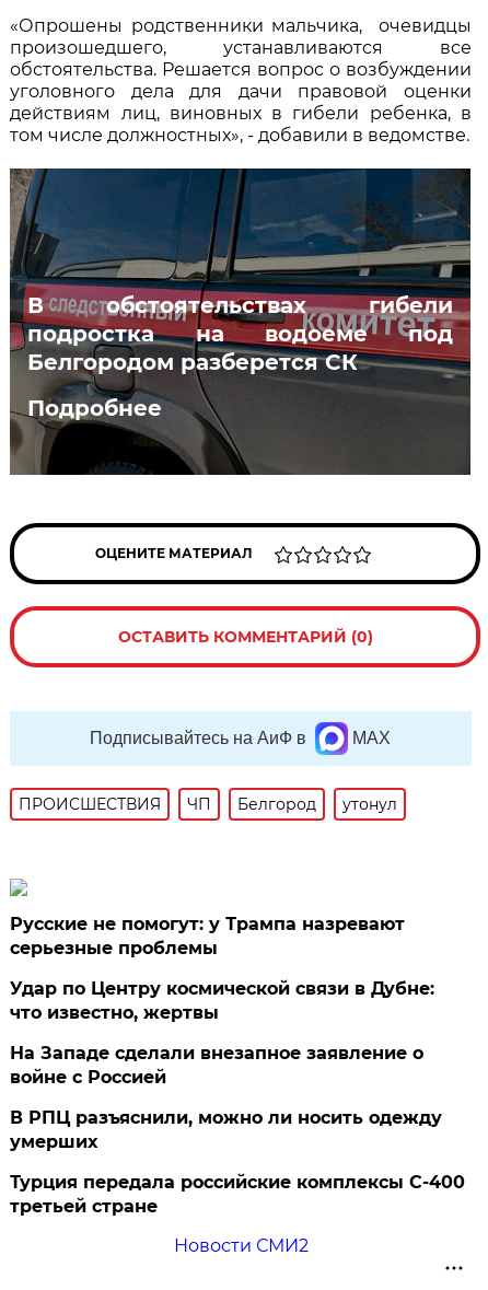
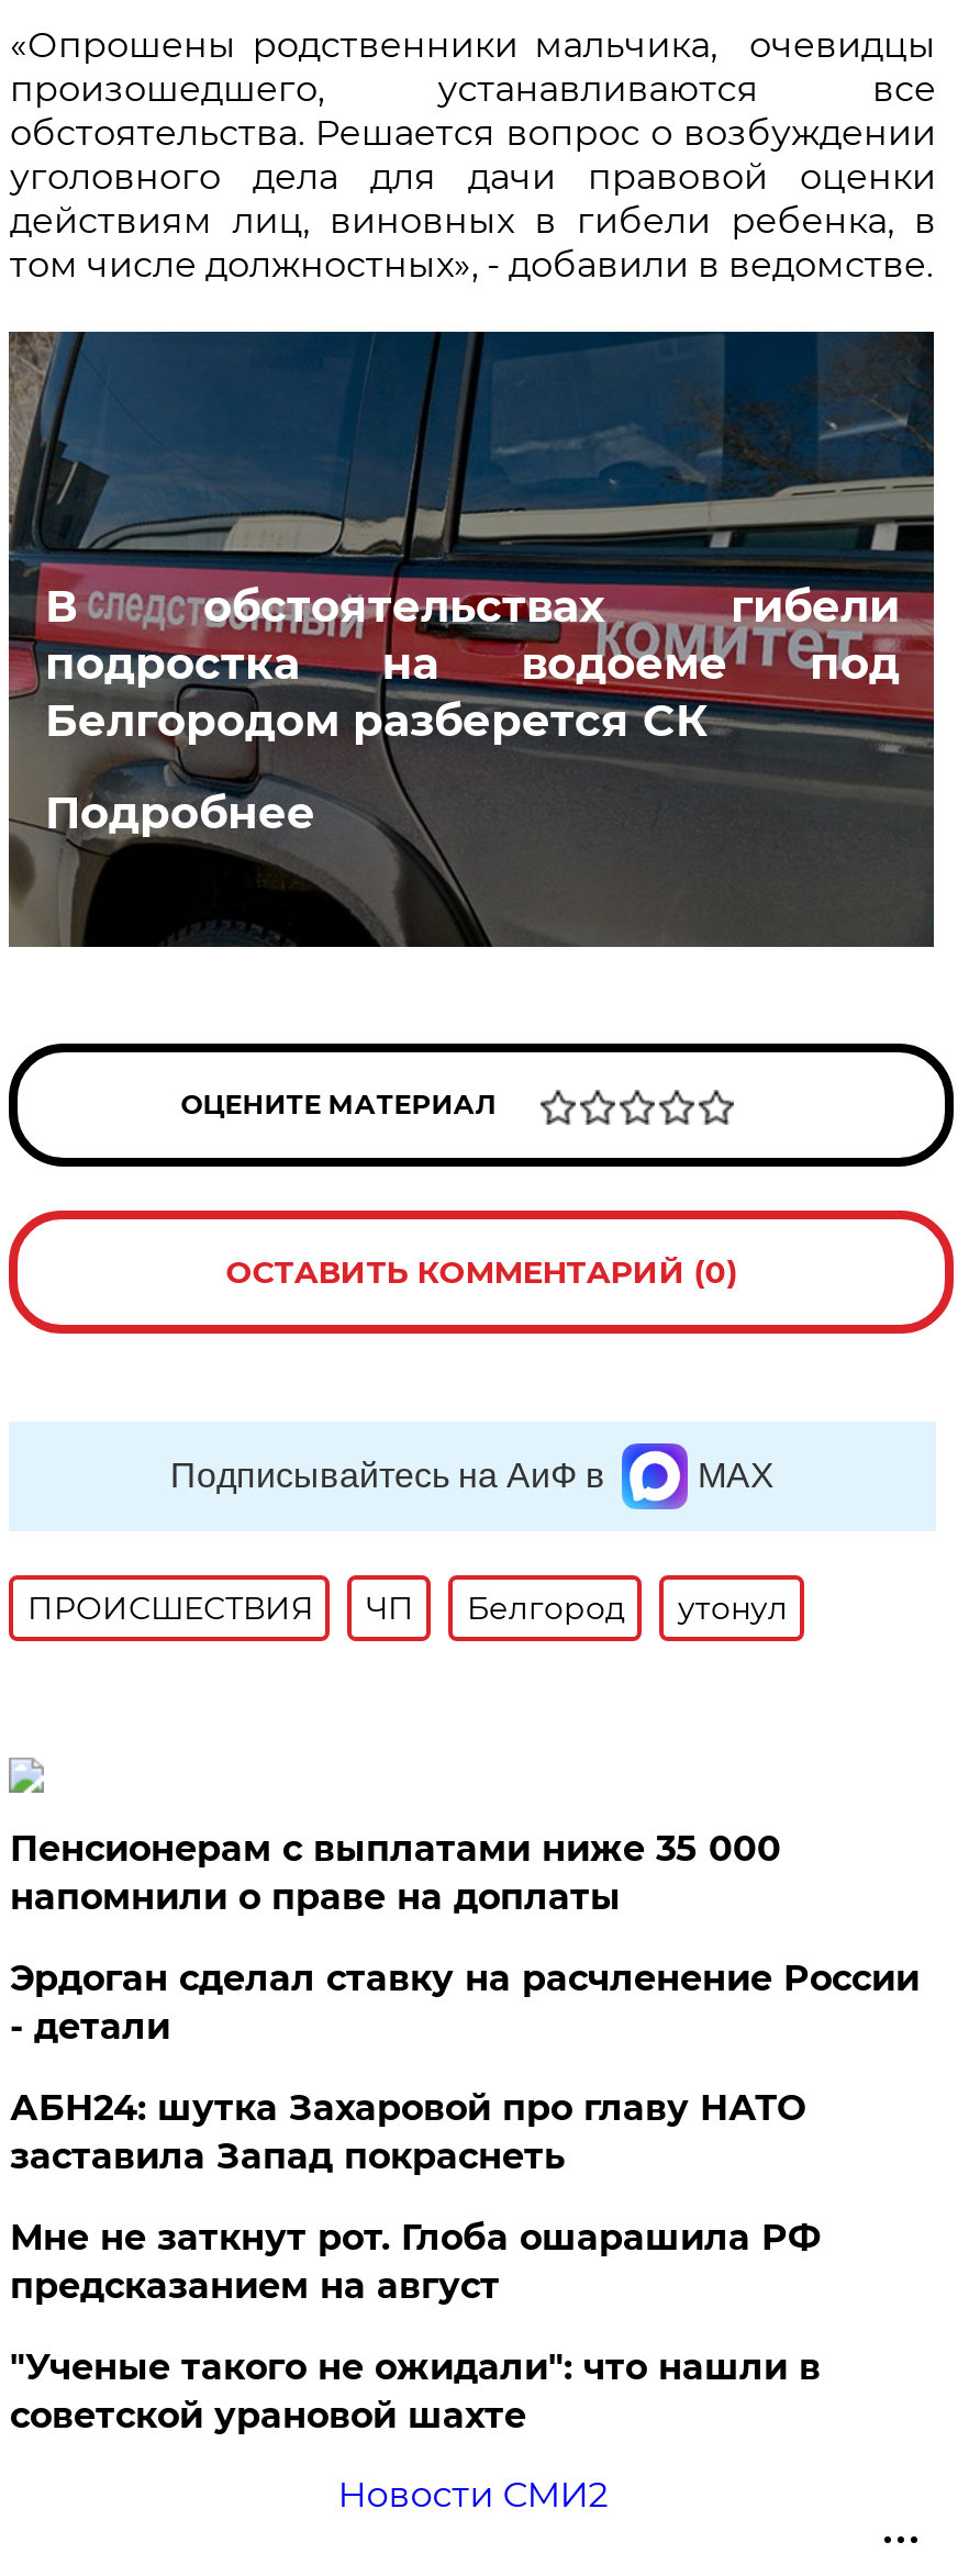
- Русские не помогут: у Трампа назревают
- серьезные проблемы
+ Пенсионерам с выплатами ниже 35 000
+ напомнили о праве на доплаты

- Удар по Центру космической связи в Дубне:
- что известно, жертвы
+ Эрдоган сделал ставку на расчленение России
+ - детали

- На Западе сделали внезапное заявление о
- войне с Россией
+ АБН24: шутка Захаровой про главу НАТО
+ заставила Запад покраснеть

- В РПЦ разъяснили, можно ли носить одежду
- умерших
+ Мне не заткнут рот. Глоба ошарашила РФ
+ предсказанием на август

- Турция передала российские комплексы С-400
- третьей стране
+ "Ученые такого не ожидали": что нашли в
+ советской урановой шахте
